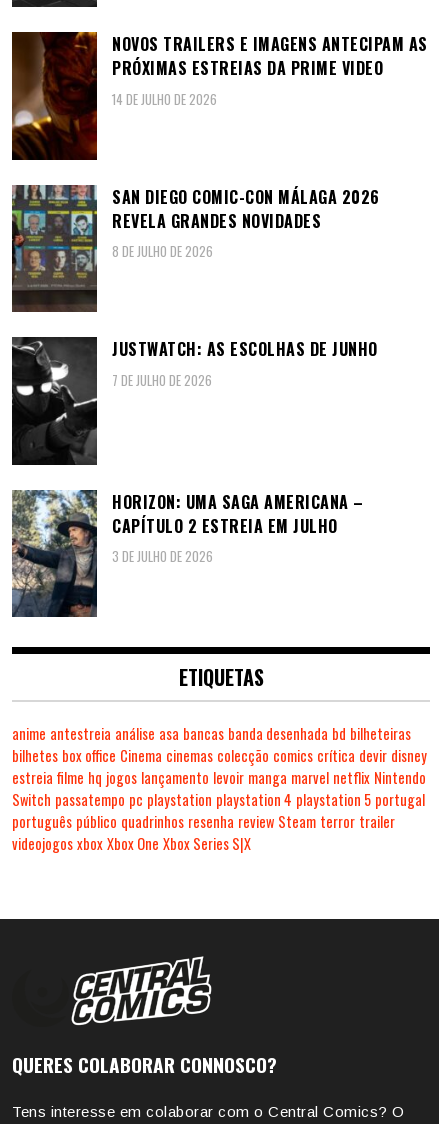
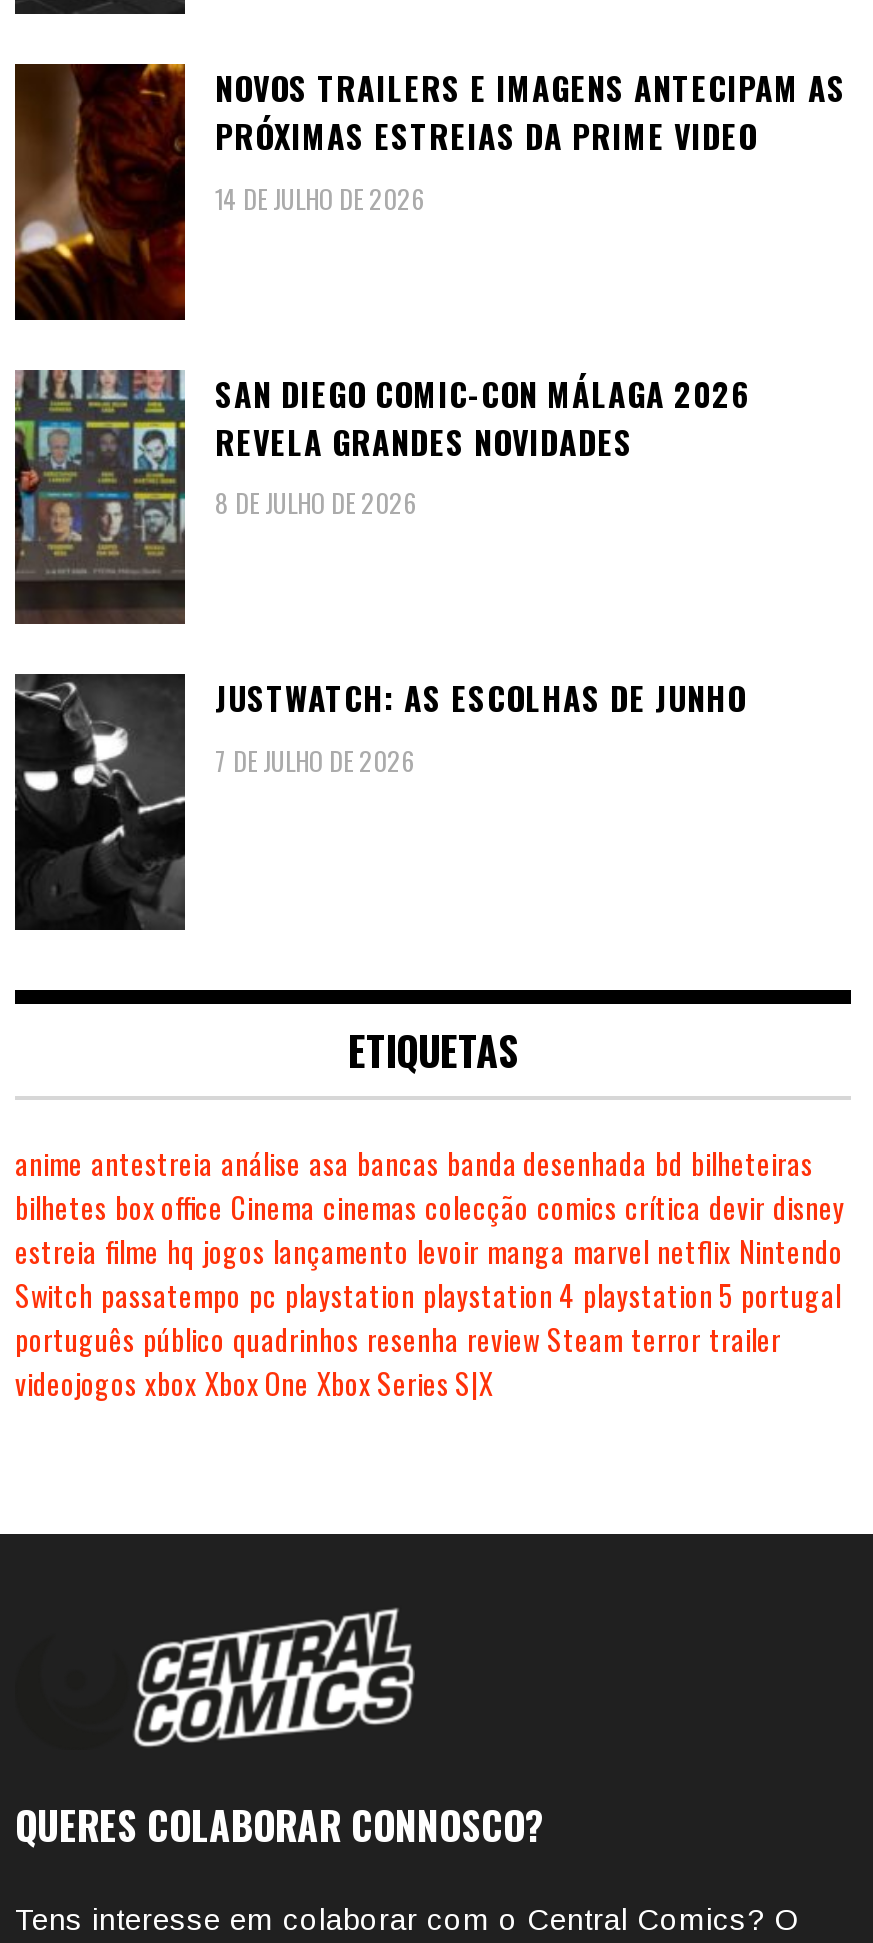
- [image]
- HORIZON: UMA SAGA AMERICANA –
- CAPÍTULO 2 ESTREIA EM JULHO
- 3 DE JULHO DE 2026
